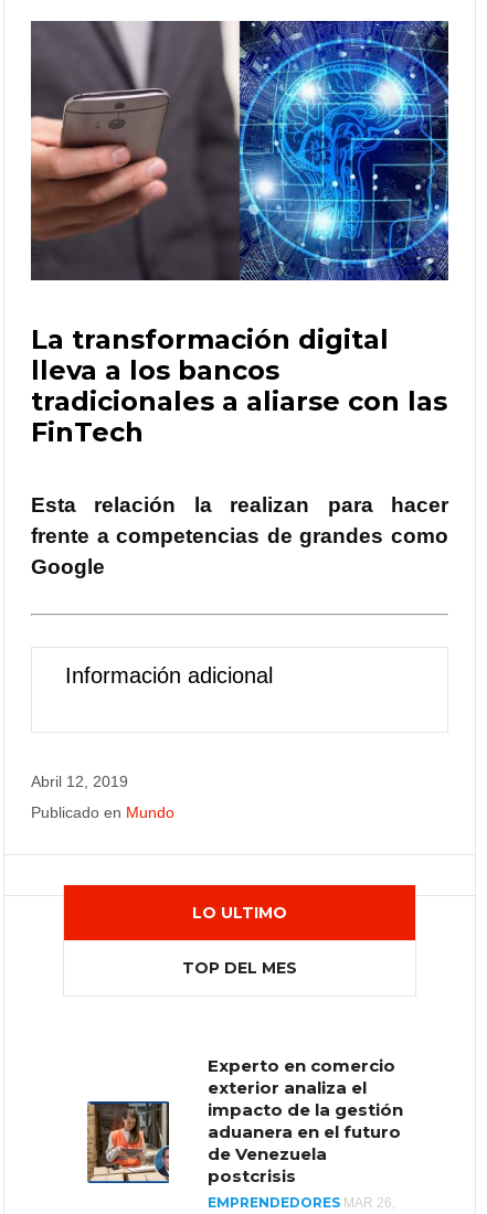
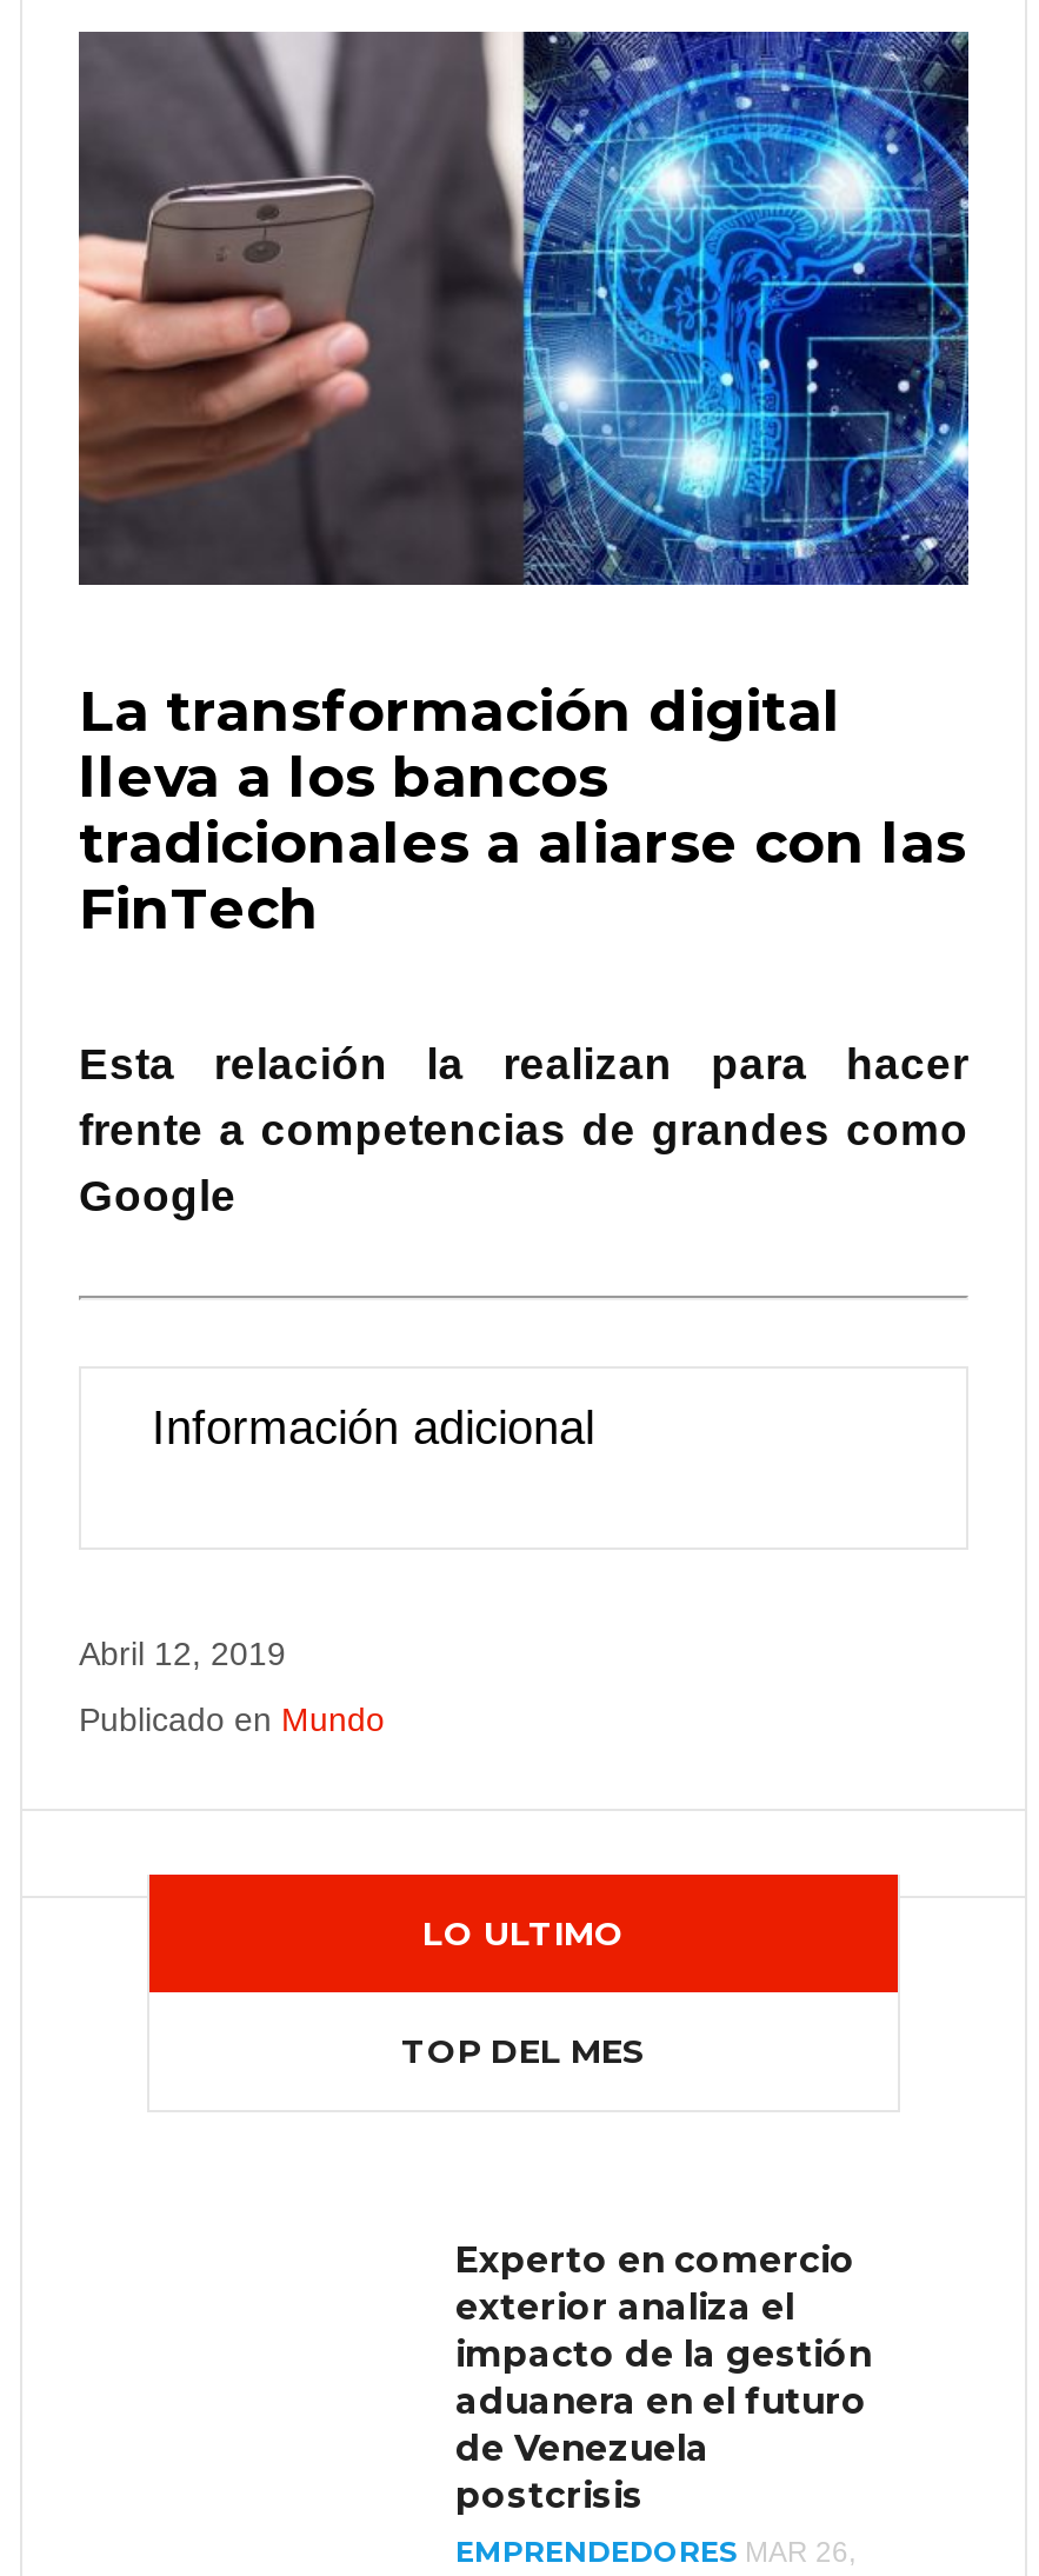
- [image]
